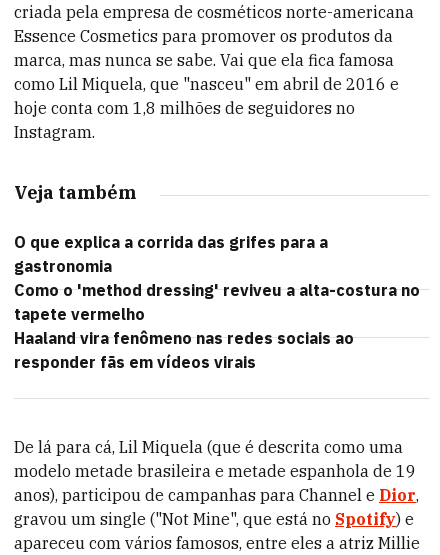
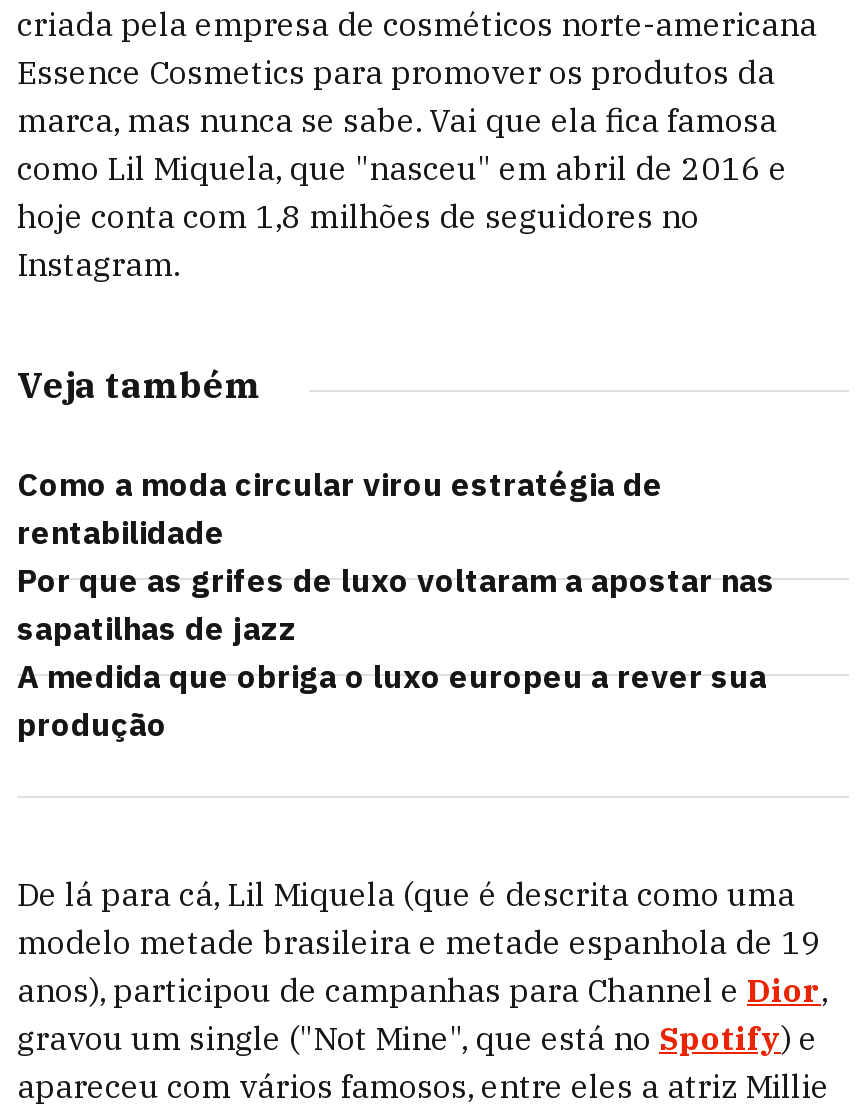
- O que explica a corrida das grifes para a
- gastronomia
- Como o 'method dressing' reviveu a alta-costura no
- tapete vermelho
- Haaland vira fenômeno nas redes sociais ao
- responder fãs em vídeos virais
+ Como a moda circular virou estratégia de
+ rentabilidade
+ Por que as grifes de luxo voltaram a apostar nas
+ sapatilhas de jazz
+ A medida que obriga o luxo europeu a rever sua
+ produção
